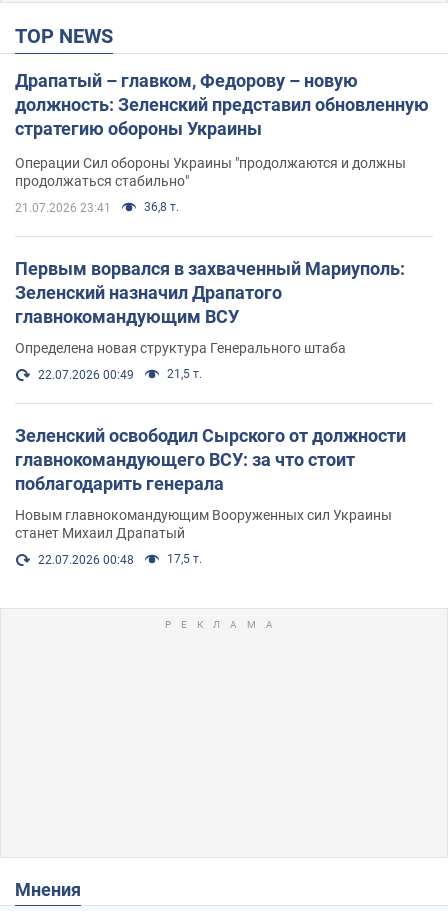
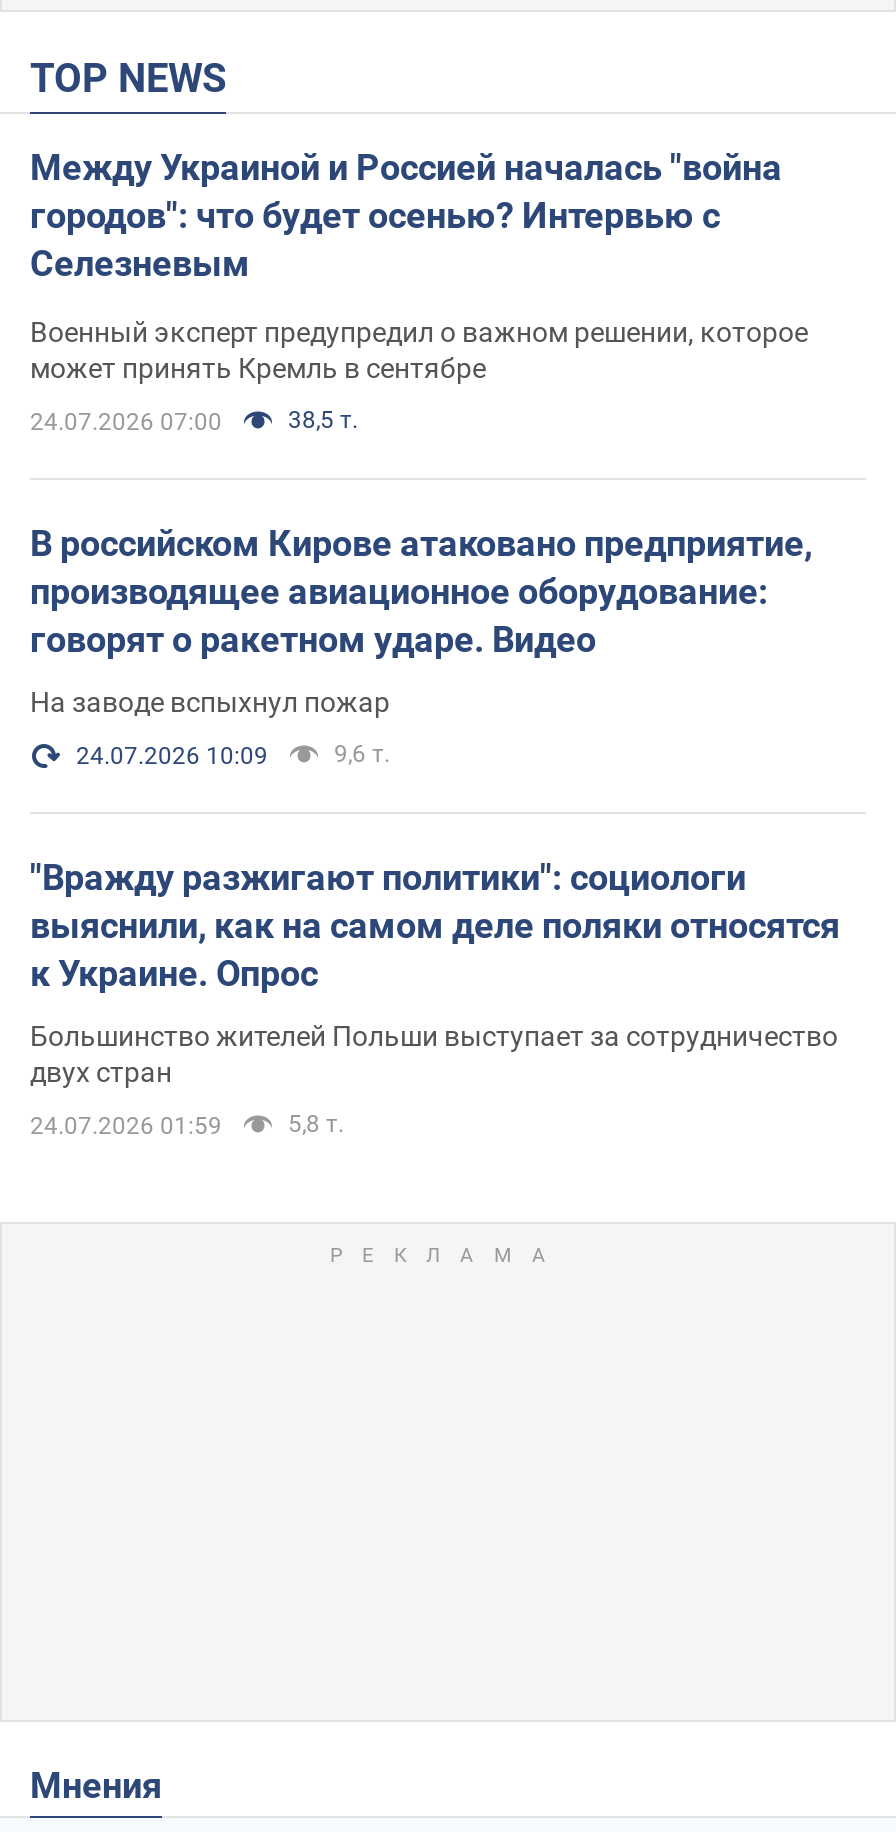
- Драпатый – главком, Федорову – новую
- должность: Зеленский представил обновленную
- стратегию обороны Украины
+ Между Украиной и Россией началась "война
+ городов": что будет осенью? Интервью с
+ Селезневым

- Операции Сил обороны Украины "продолжаются и должны
- продолжаться стабильно"
+ Военный эксперт предупредил о важном решении, которое
+ может принять Кремль в сентябре

- 21.07.2026 23:41
- 36,8 т.
+ 24.07.2026 07:00
+ 38,5 т.

- Первым ворвался в захваченный Мариуполь:
- Зеленский назначил Драпатого
- главнокомандующим ВСУ
+ В российском Кирове атаковано предприятие,
+ производящее авиационное оборудование:
+ говорят о ракетном ударе. Видео

- Определена новая структура Генерального штаба
+ На заводе вспыхнул пожар

- 22.07.2026 00:49
- 21,5 т.
+ 24.07.2026 10:09
+ 9,6 т.

- Зеленский освободил Сырского от должности
- главнокомандующего ВСУ: за что стоит
- поблагодарить генерала
+ "Вражду разжигают политики": социологи
+ выяснили, как на самом деле поляки относятся
+ к Украине. Опрос

- Новым главнокомандующим Вооруженных сил Украины
- станет Михаил Драпатый
+ Большинство жителей Польши выступает за сотрудничество
+ двух стран

- 22.07.2026 00:48
- 17,5 т.
+ 24.07.2026 01:59
+ 5,8 т.
